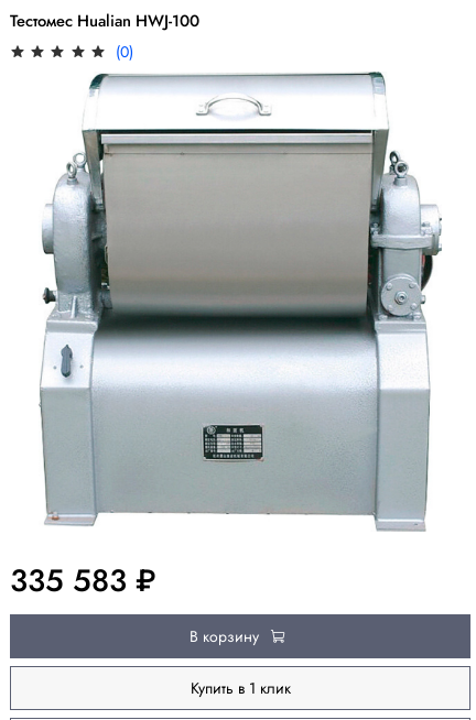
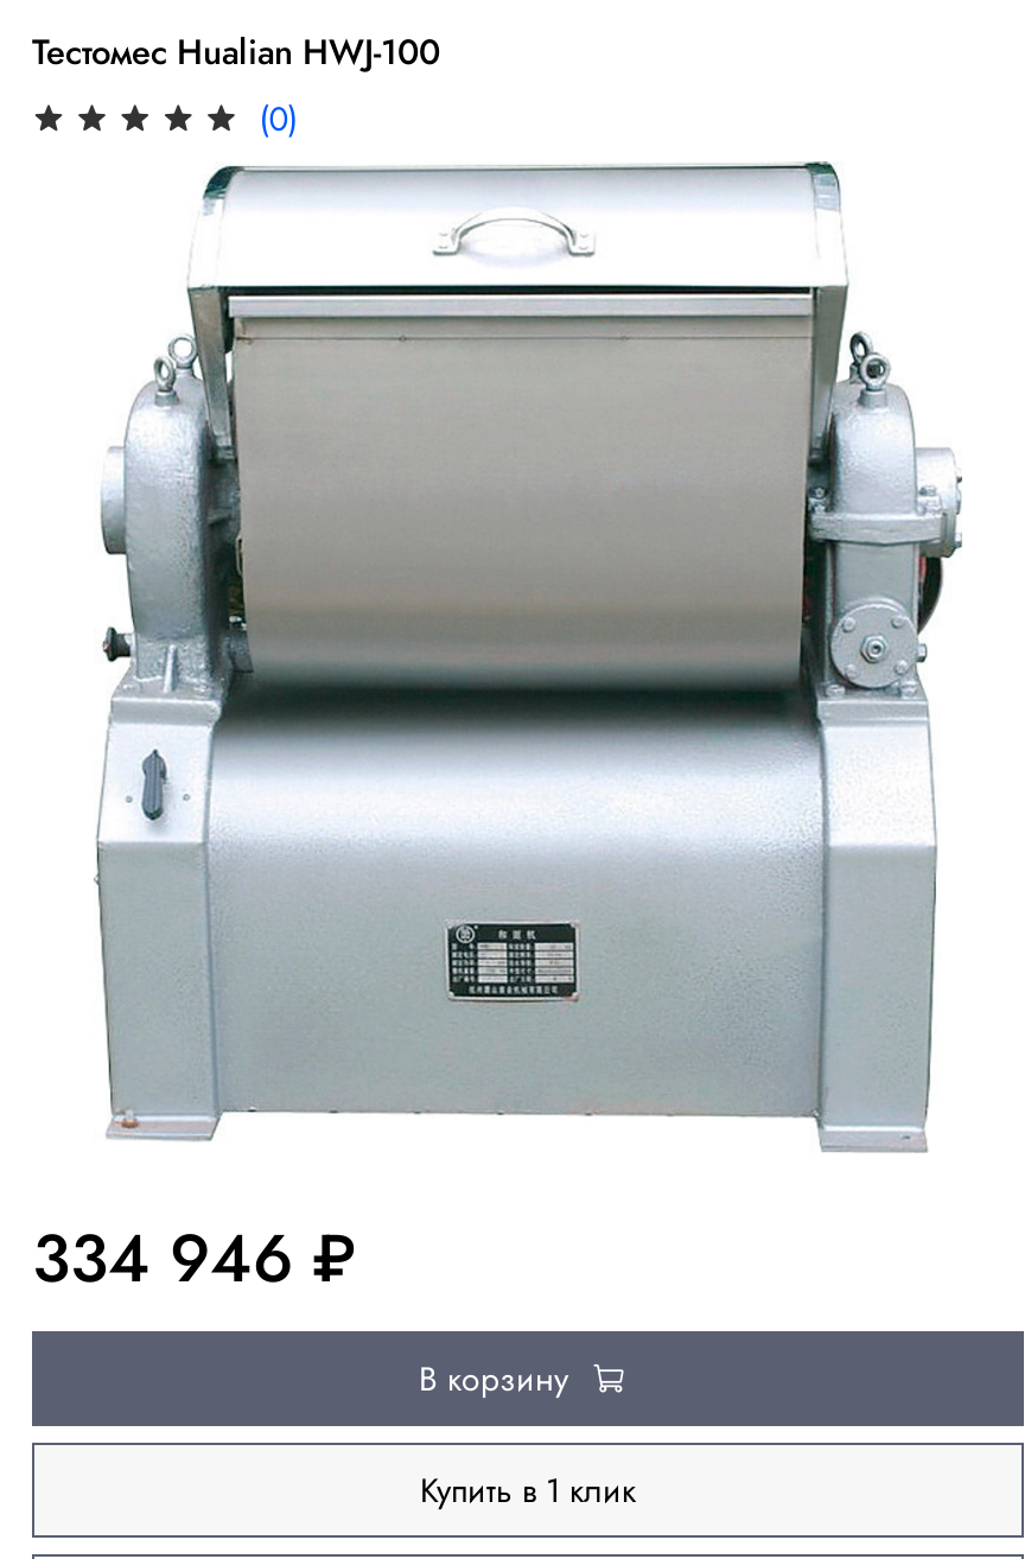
- 335 583 ₽
+ 334 946 ₽
